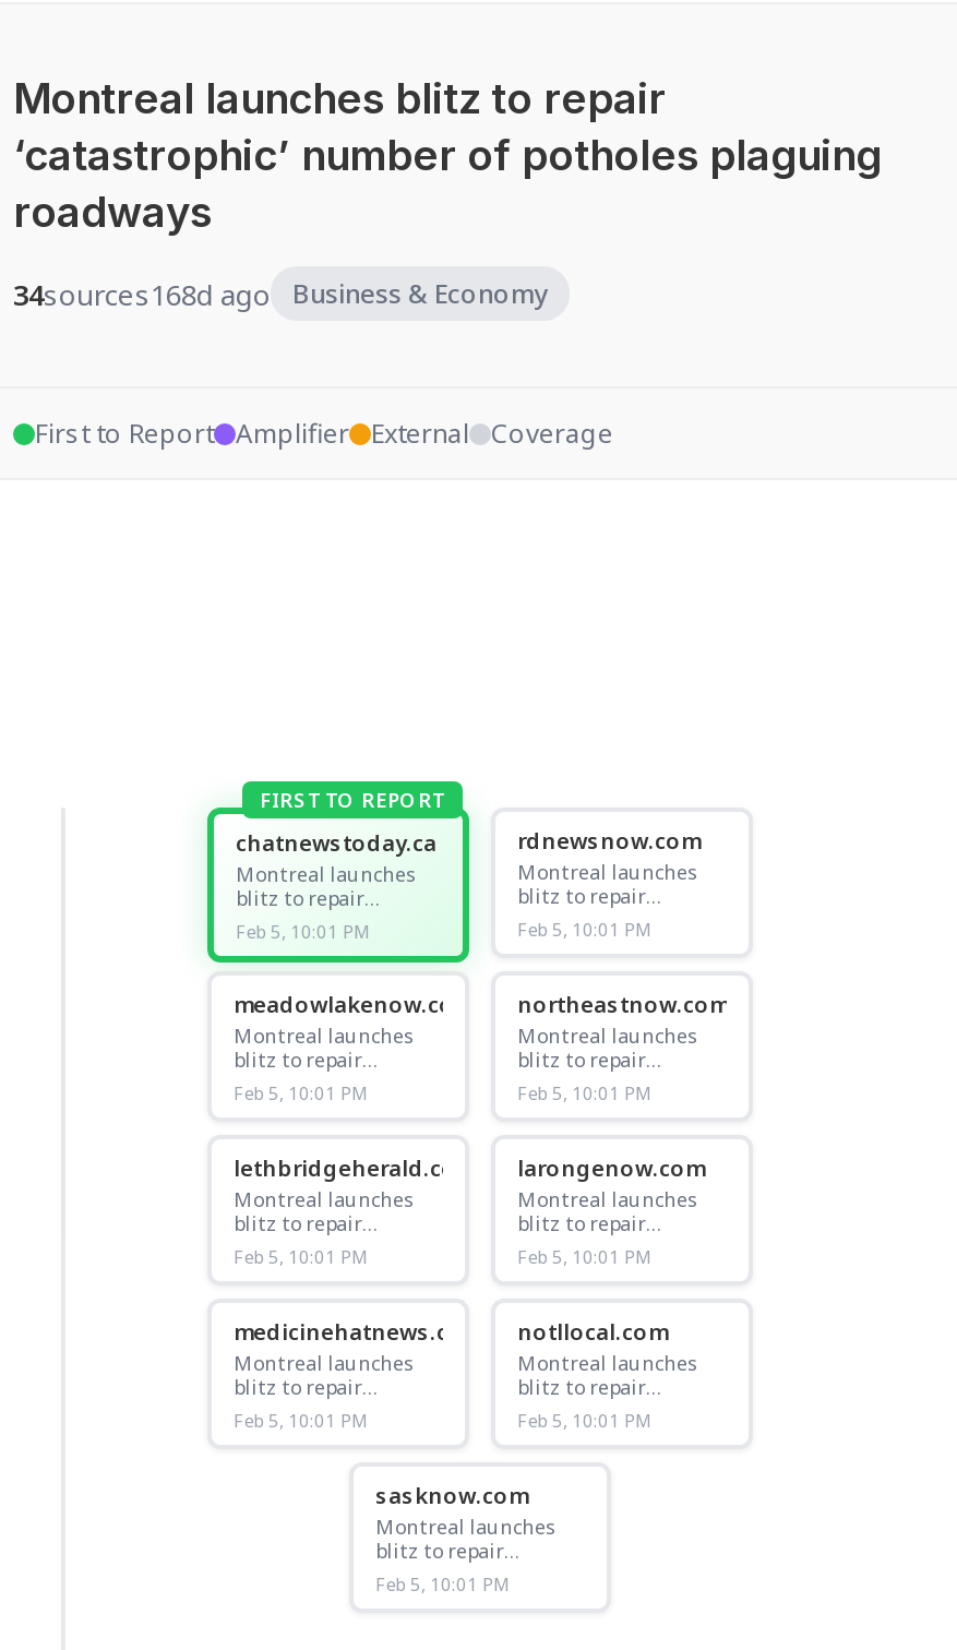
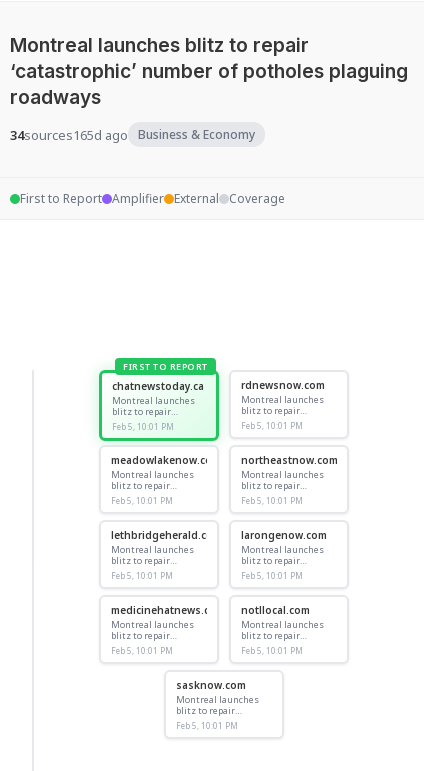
- 34sources168d ago Business & Economy
+ 34sources165d ago Business & Economy
